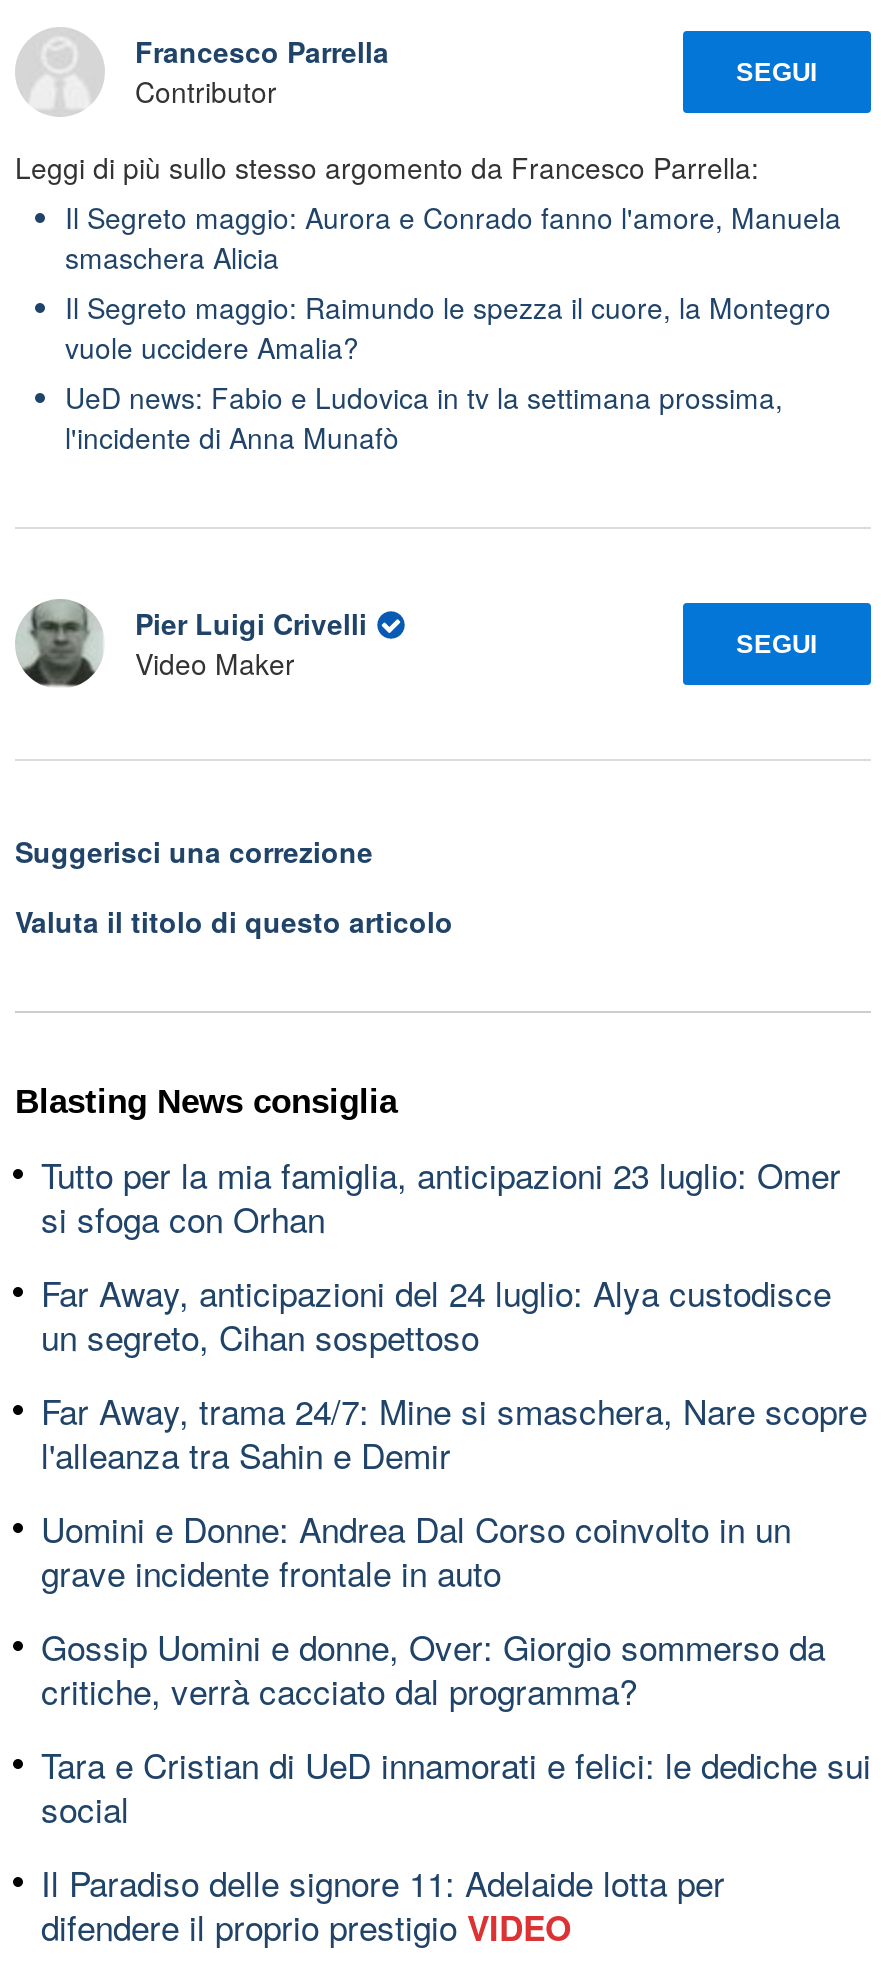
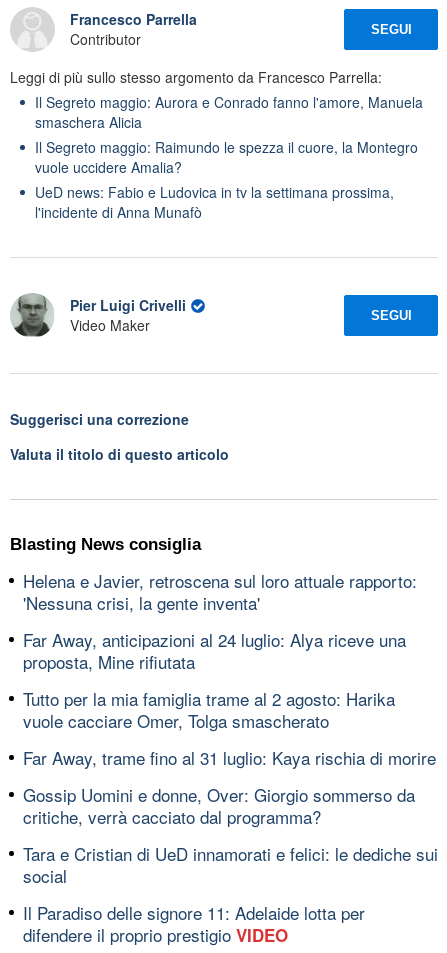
- Tutto per la mia famiglia, anticipazioni 23 luglio: Omer
- si sfoga con Orhan
+ Helena e Javier, retroscena sul loro attuale rapporto:
+ 'Nessuna crisi, la gente inventa'

- Far Away, anticipazioni del 24 luglio: Alya custodisce
- un segreto, Cihan sospettoso
+ Far Away, anticipazioni al 24 luglio: Alya riceve una
+ proposta, Mine rifiutata

- Far Away, trama 24/7: Mine si smaschera, Nare scopre
- l'alleanza tra Sahin e Demir
+ Tutto per la mia famiglia trame al 2 agosto: Harika
+ vuole cacciare Omer, Tolga smascherato

- Uomini e Donne: Andrea Dal Corso coinvolto in un
- grave incidente frontale in auto
+ Far Away, trame fino al 31 luglio: Kaya rischia di morire
